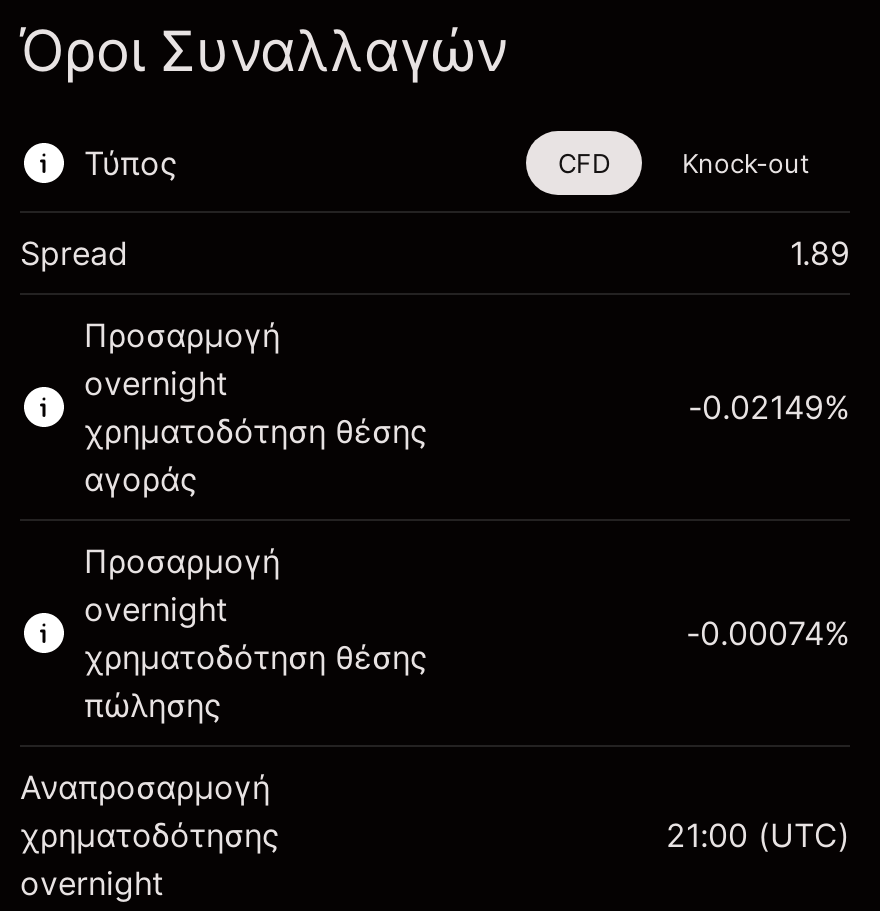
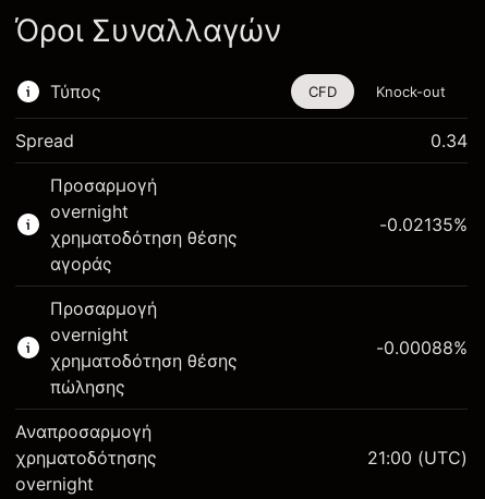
- 1.89
+ 0.34

- -0.02149%
+ -0.02135%

- -0.00074%
+ -0.00088%
